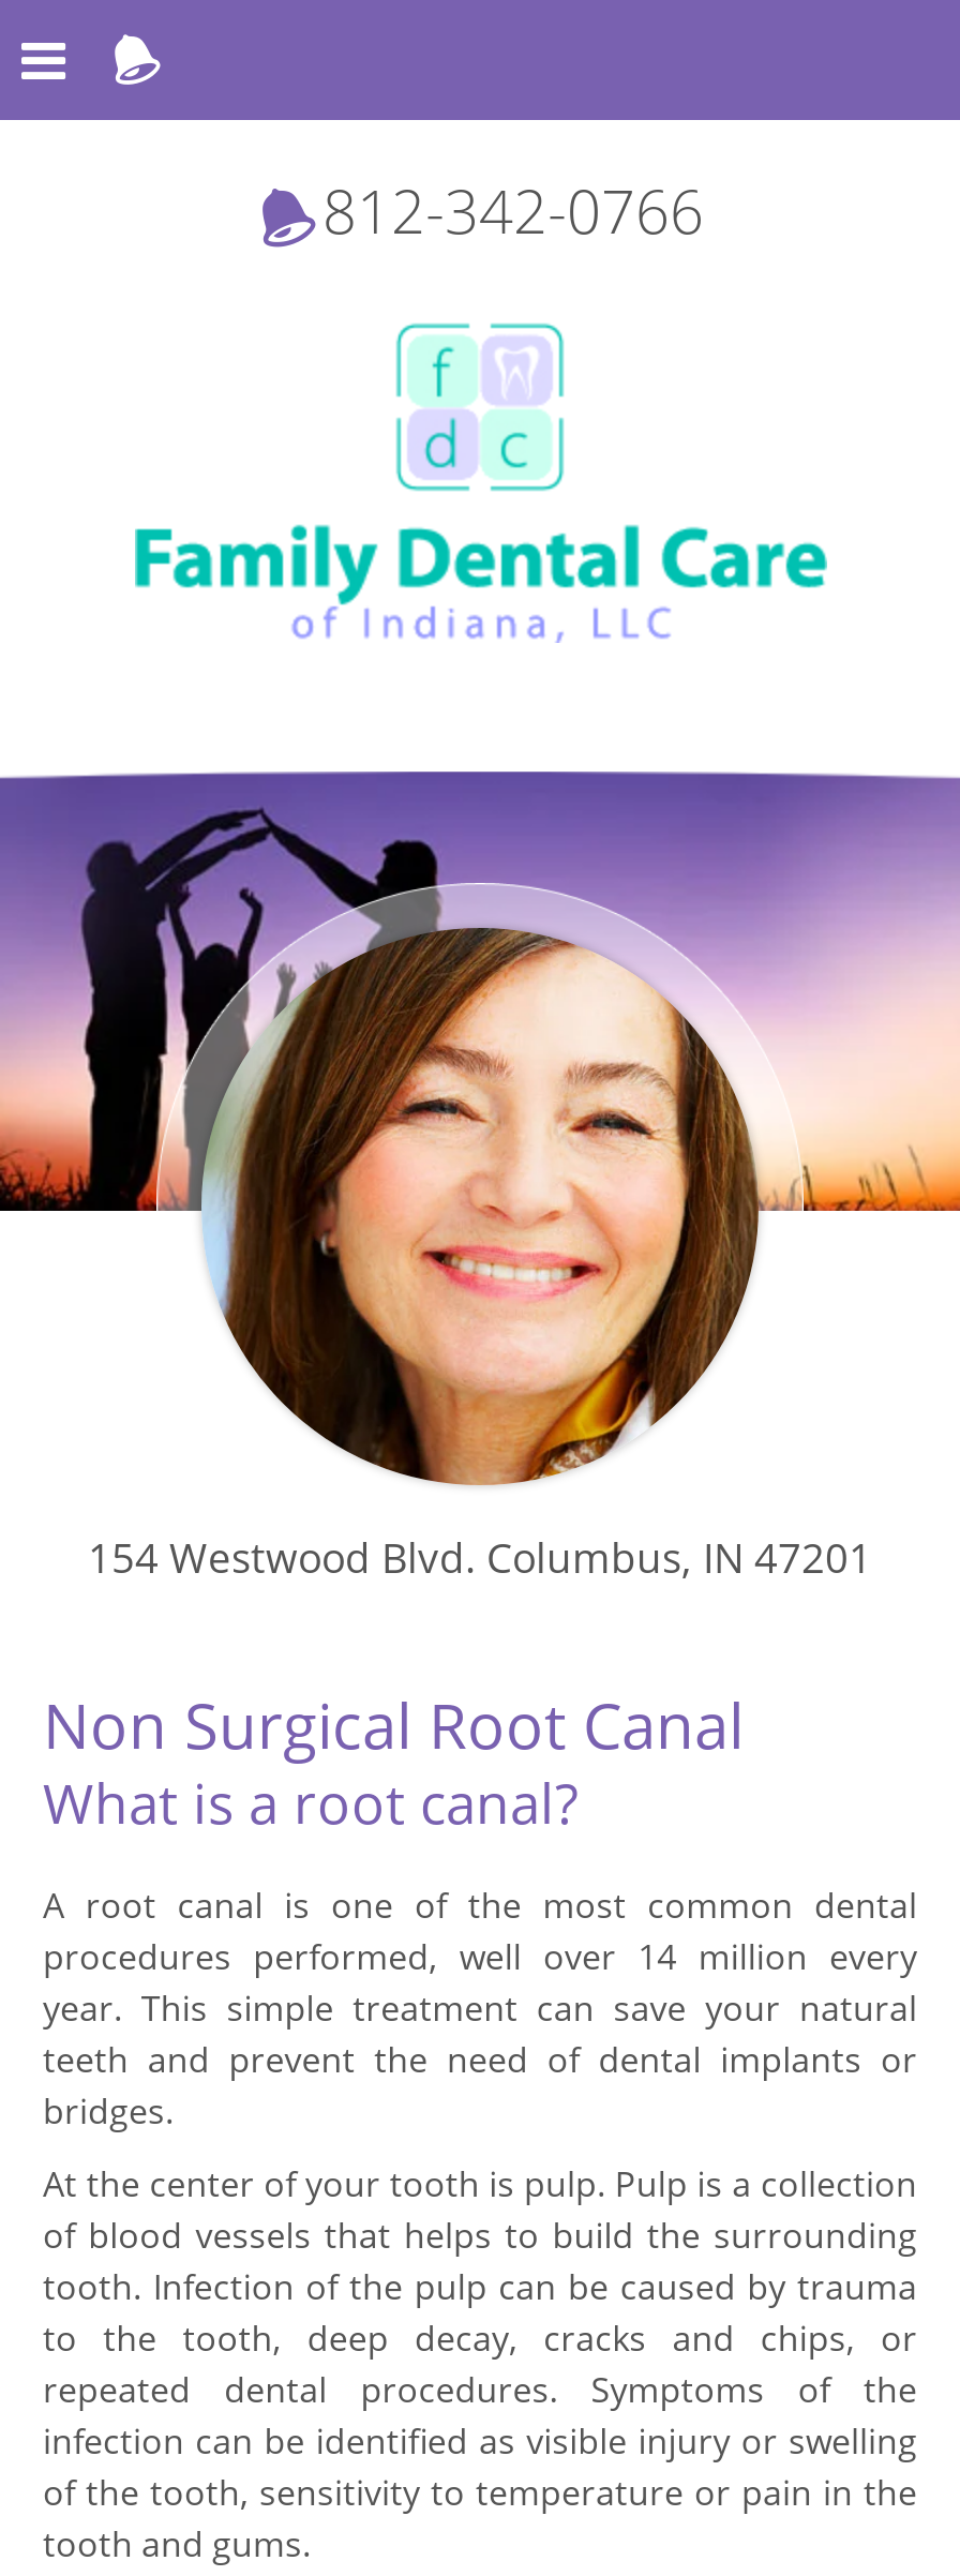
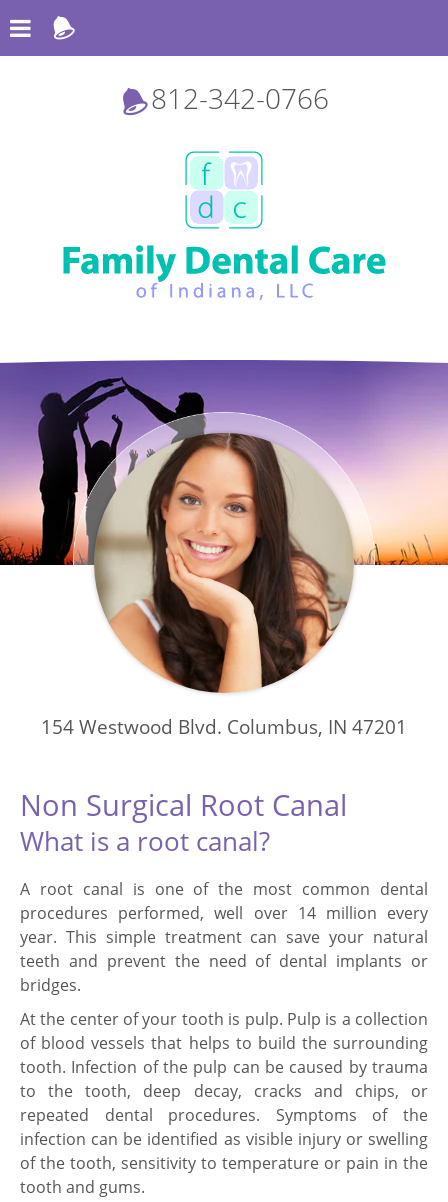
- [image]
+ [image]
